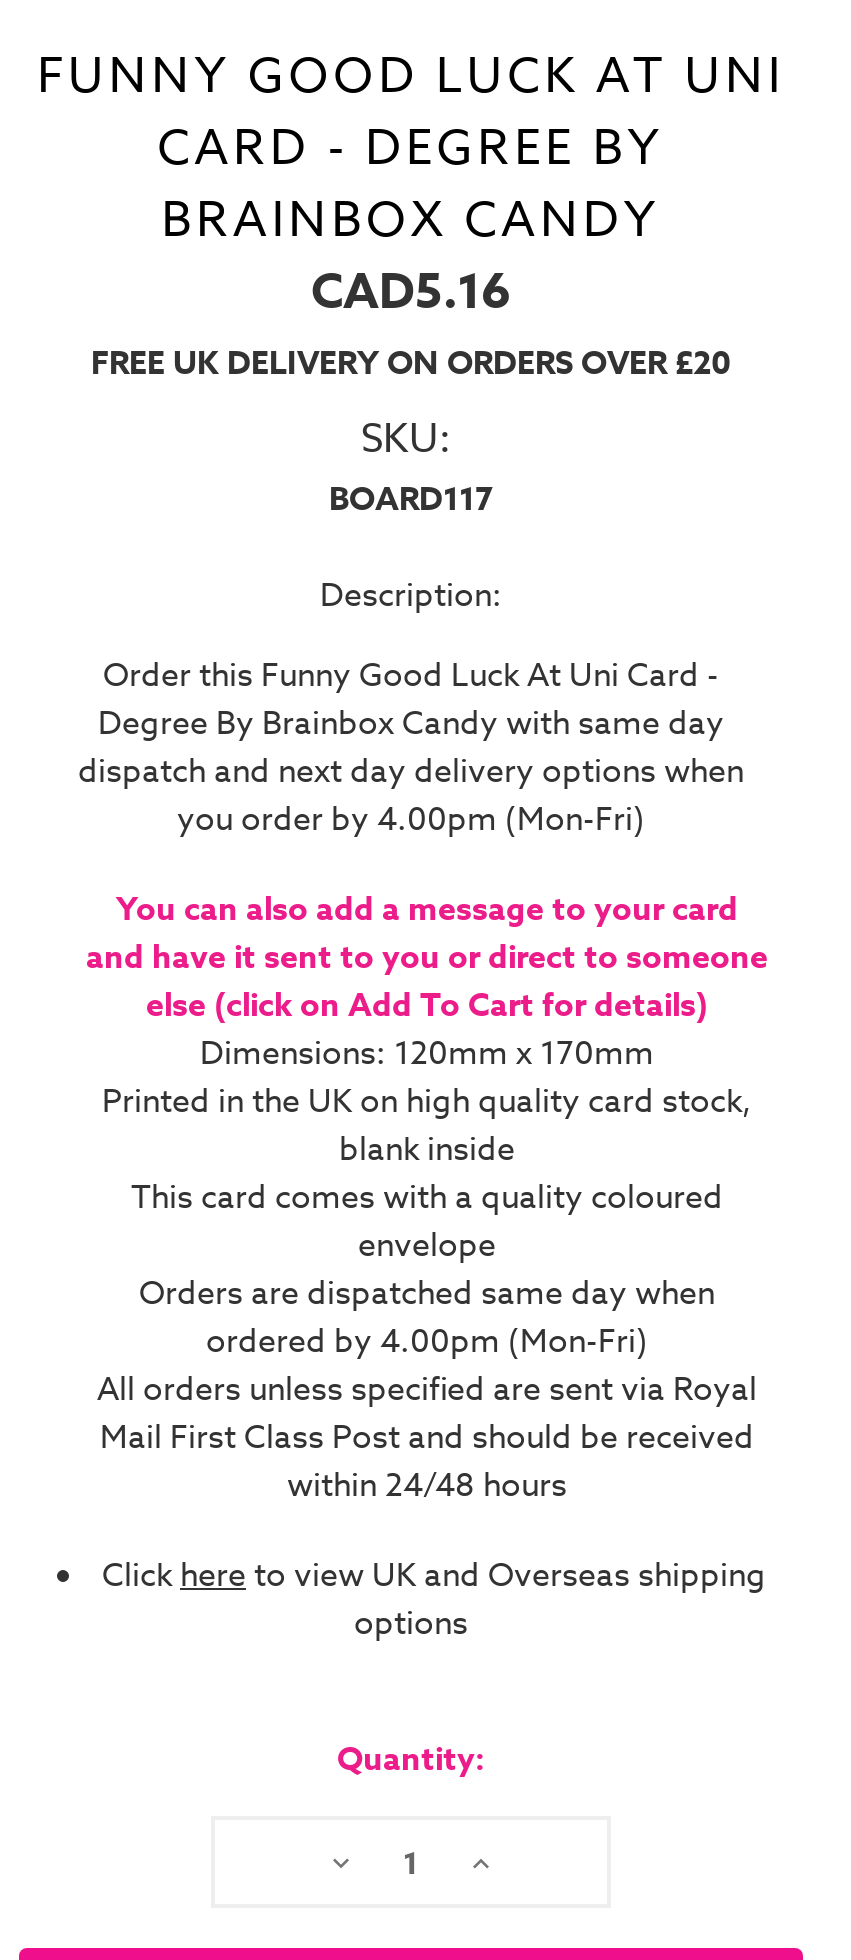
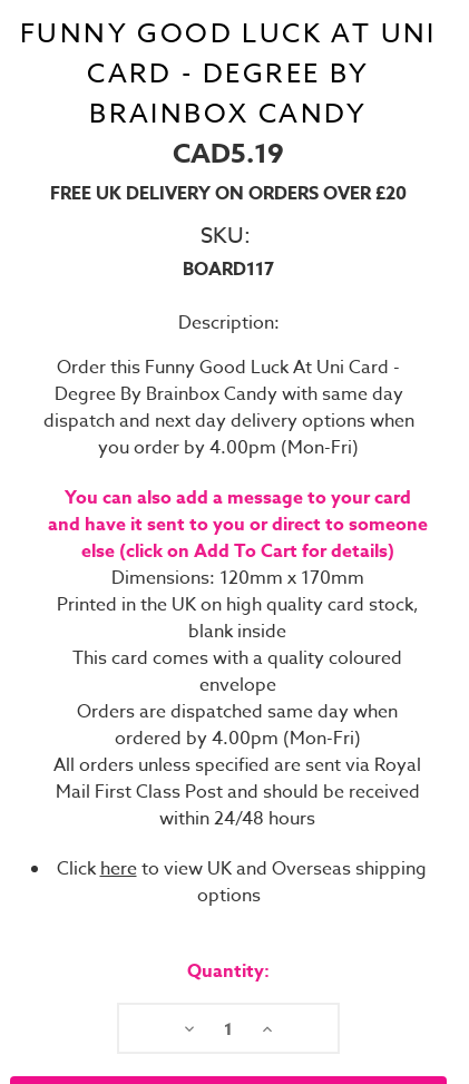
- CAD5.16
+ CAD5.19
